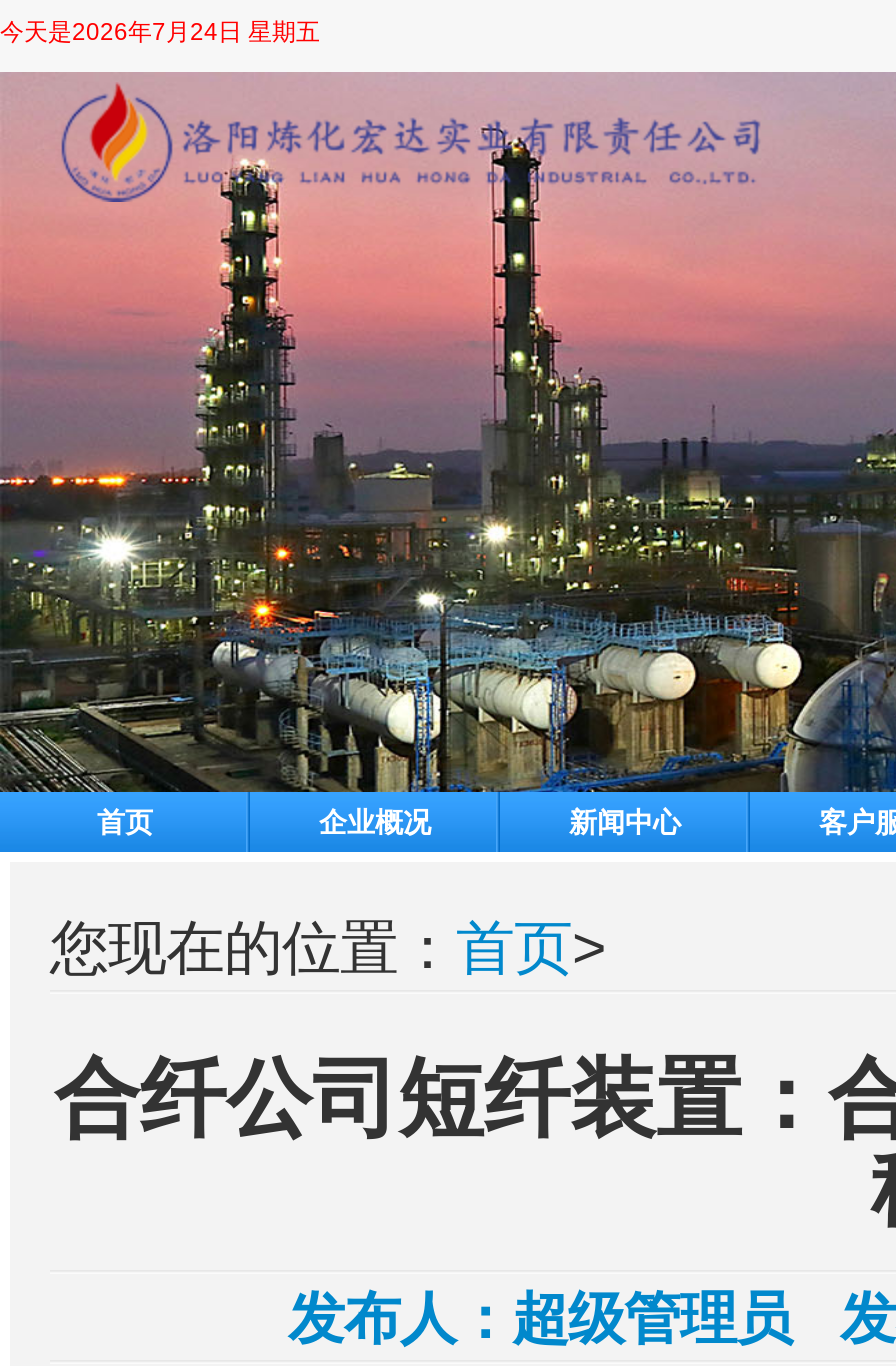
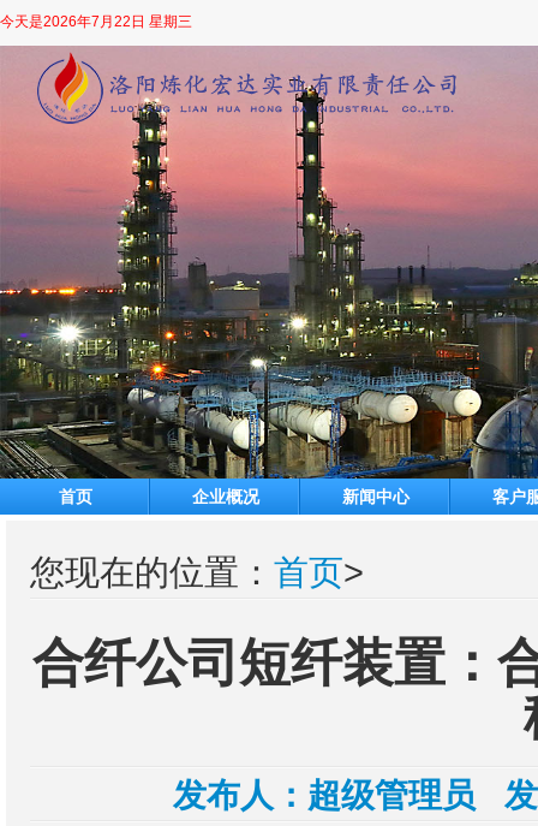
- 今天是2026年7月24日 星期五
+ 今天是2026年7月22日 星期三
